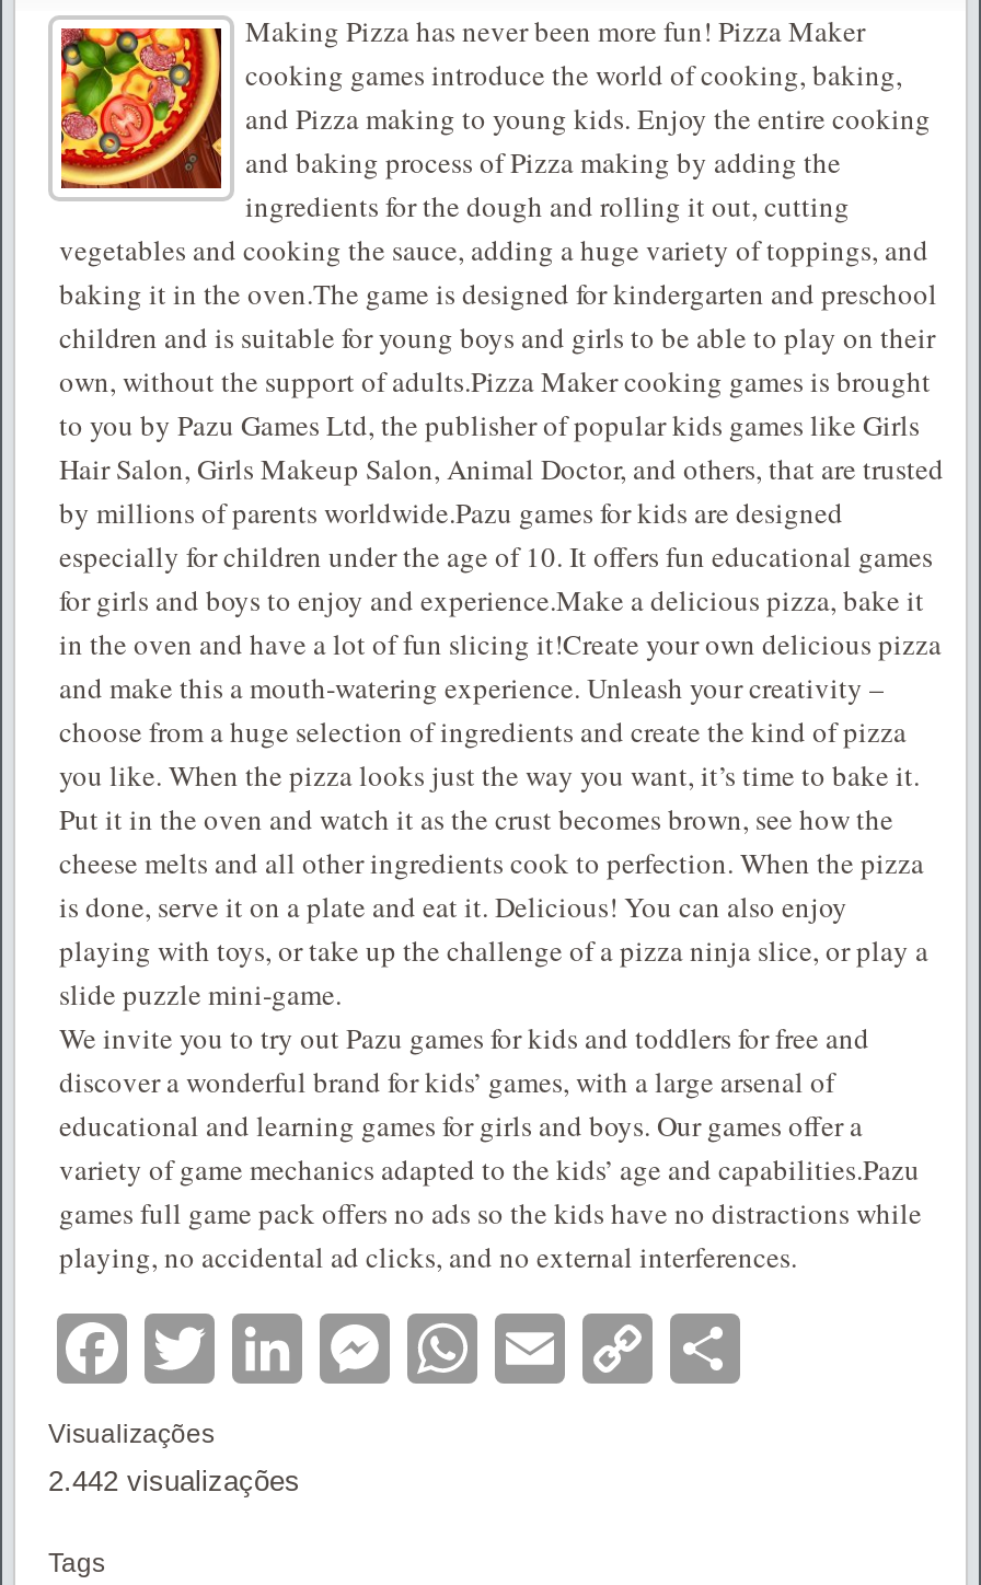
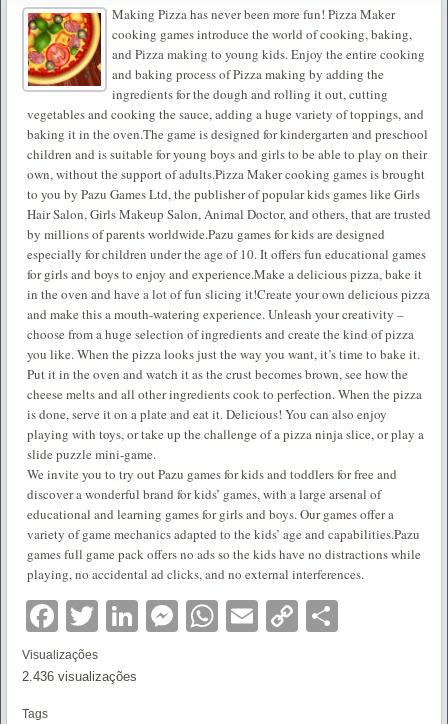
- 2.442 visualizações
+ 2.436 visualizações
